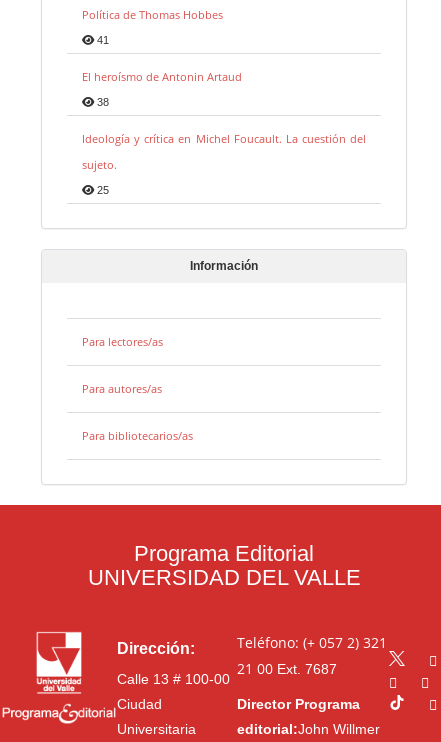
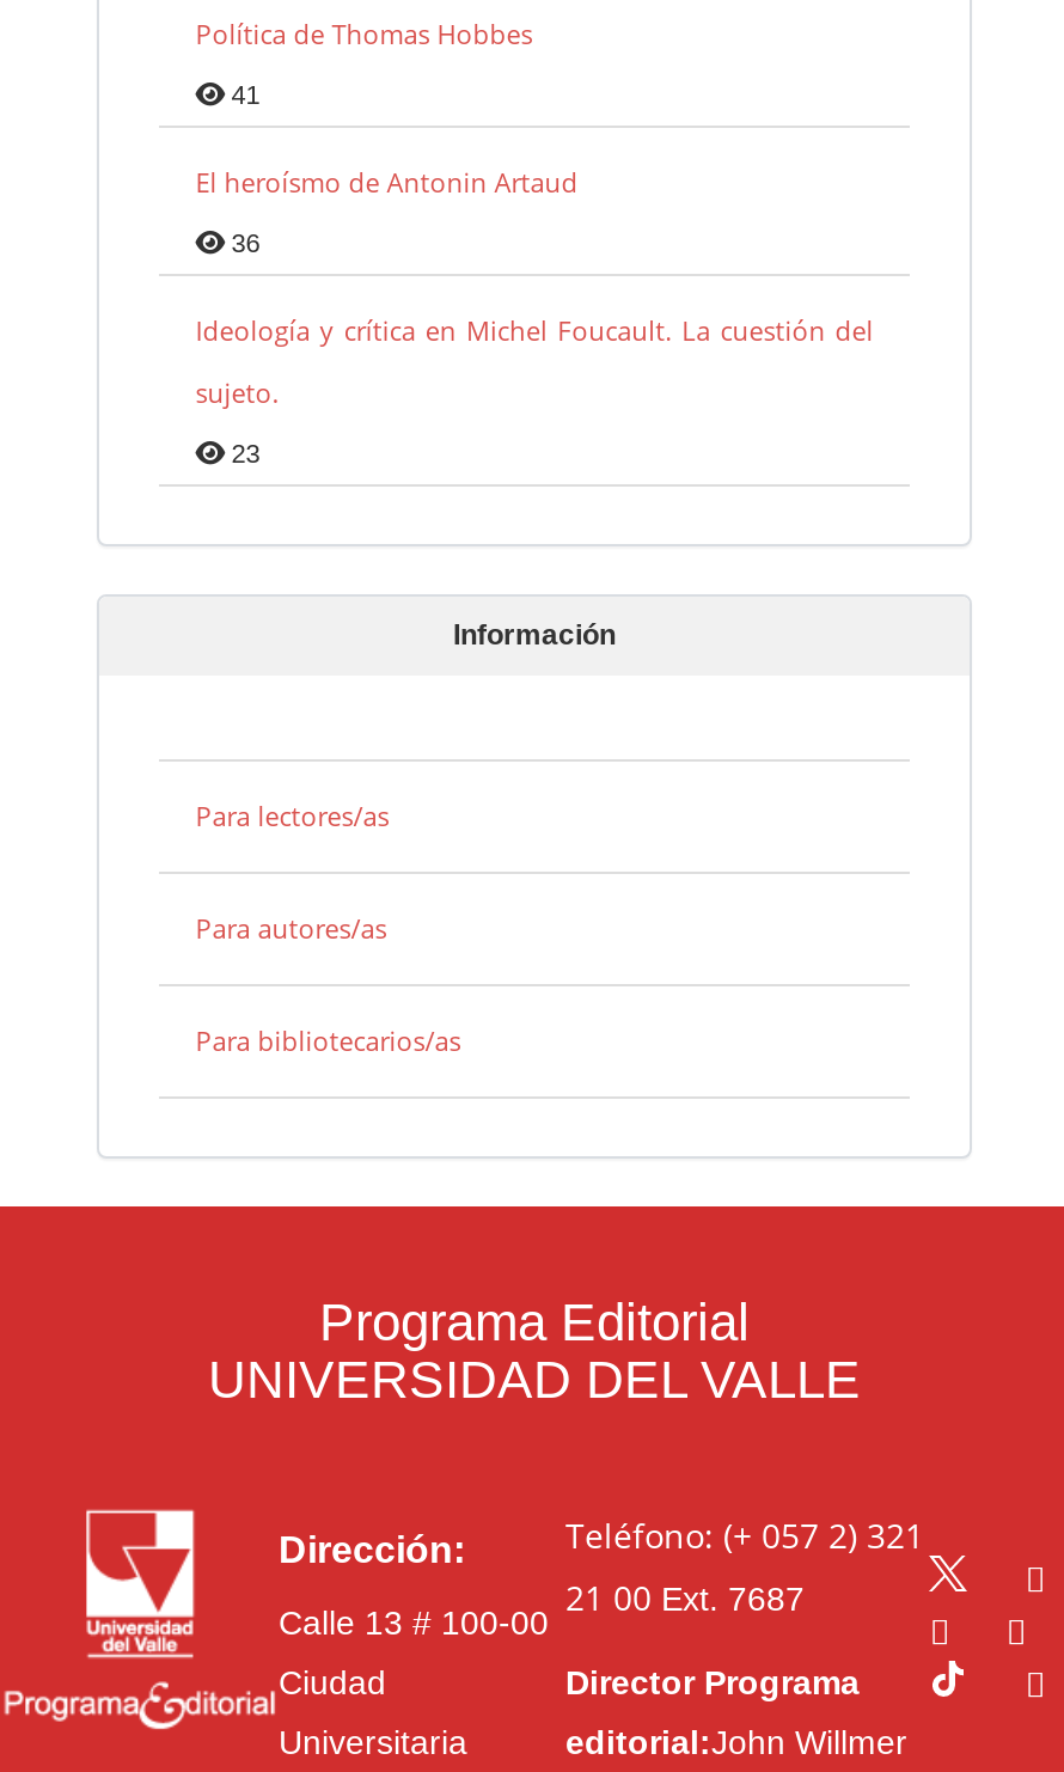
- 38
+ 36

- 25
+ 23
